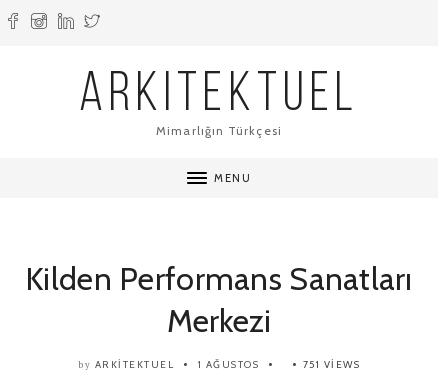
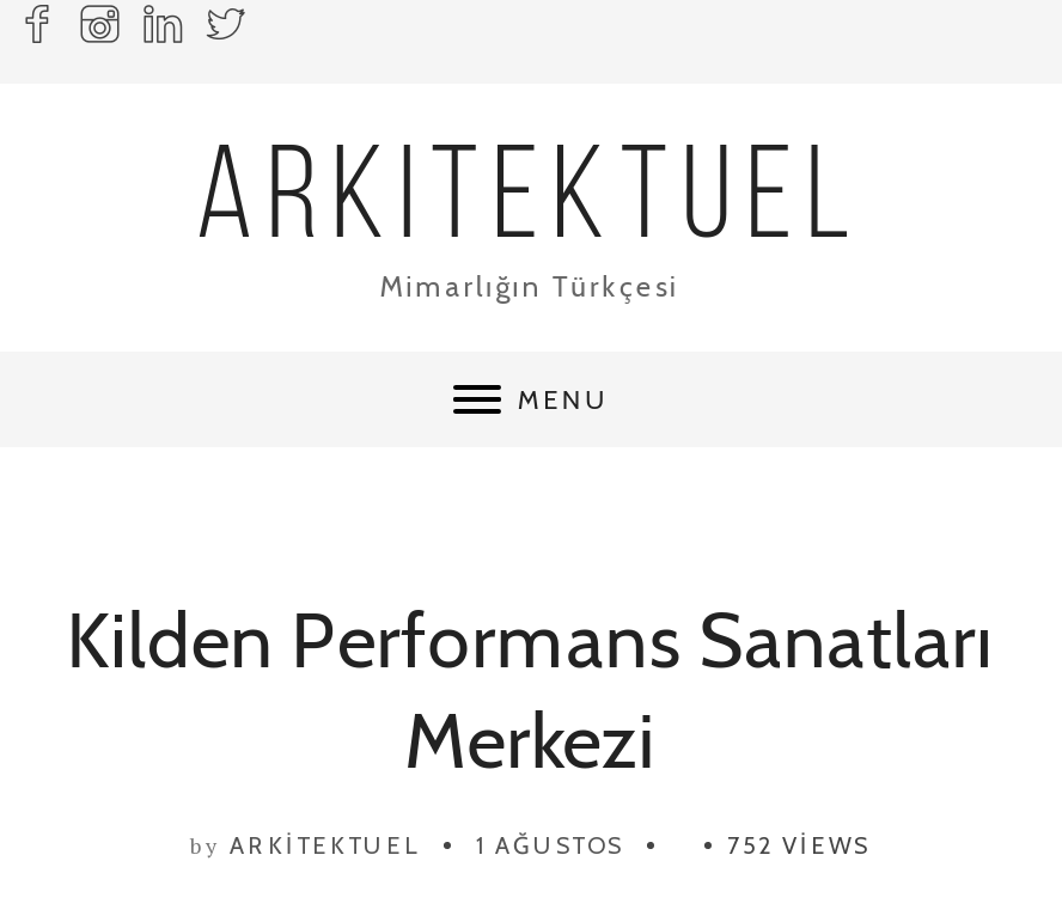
- 751 VIEWS
+ 752 VIEWS
